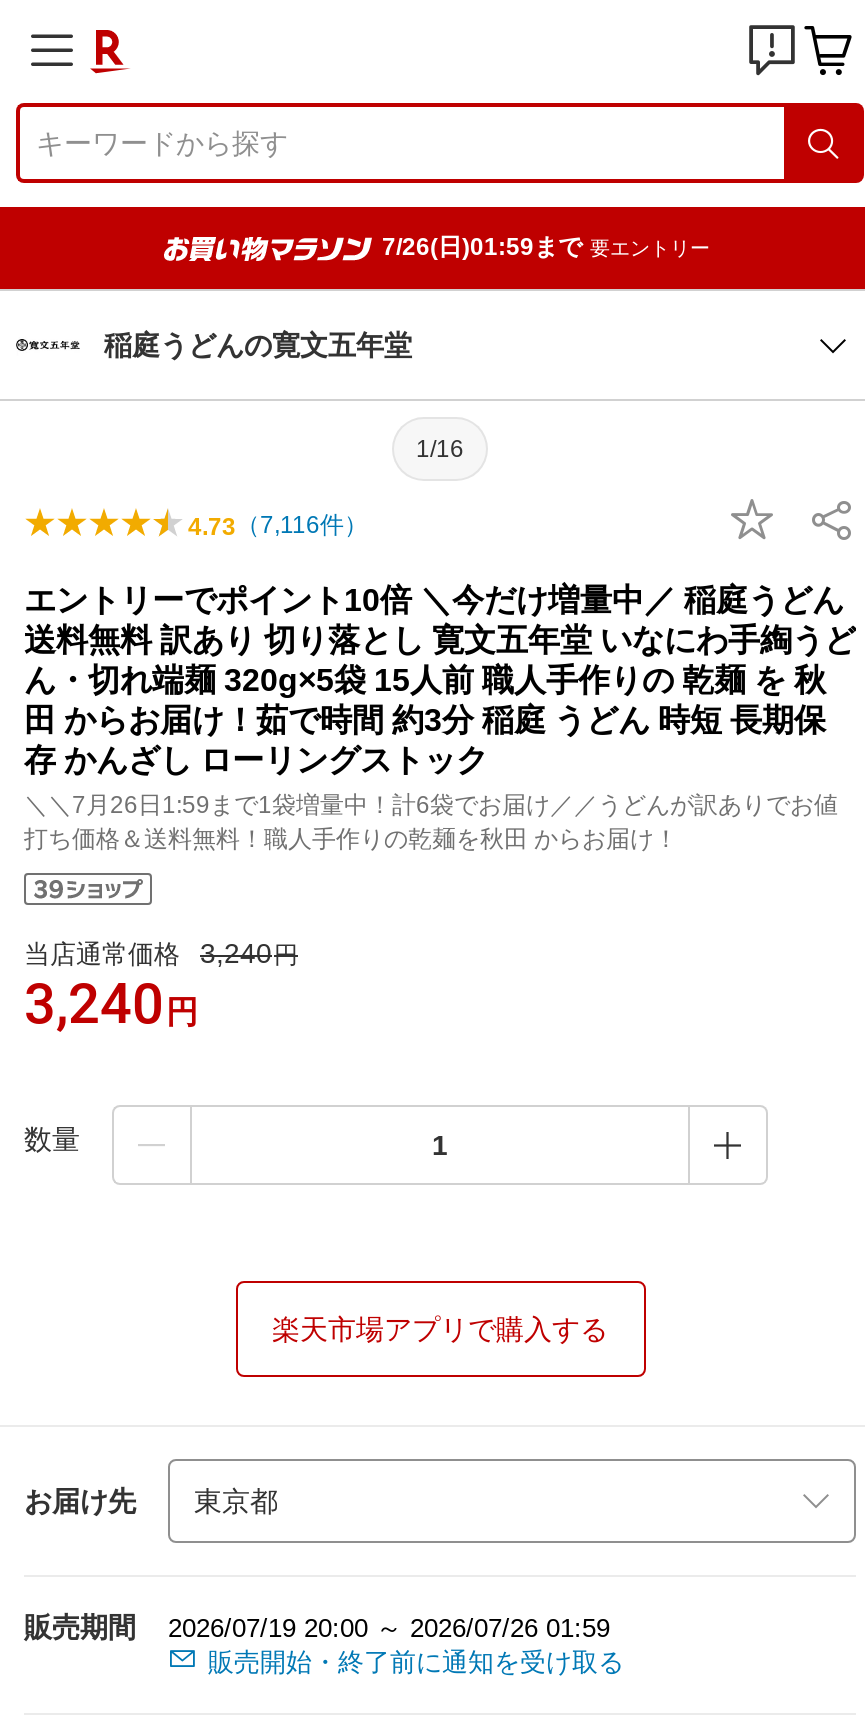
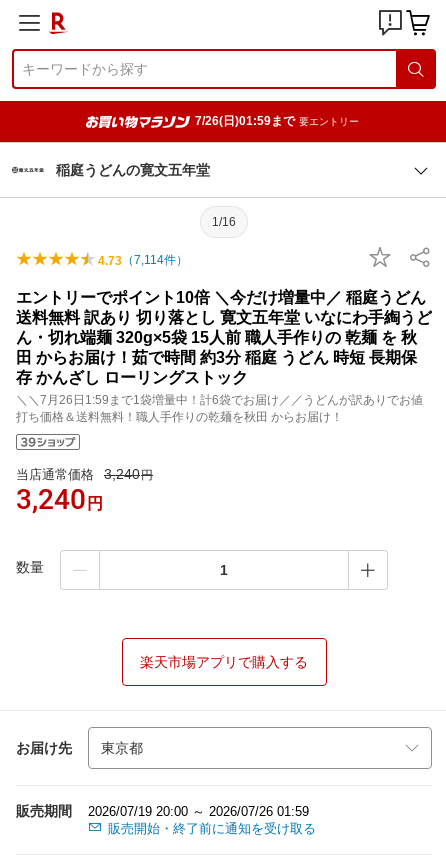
- 4.73（7,116件）
+ 4.73（7,114件）
